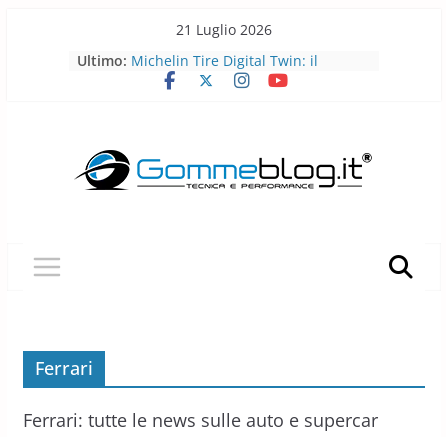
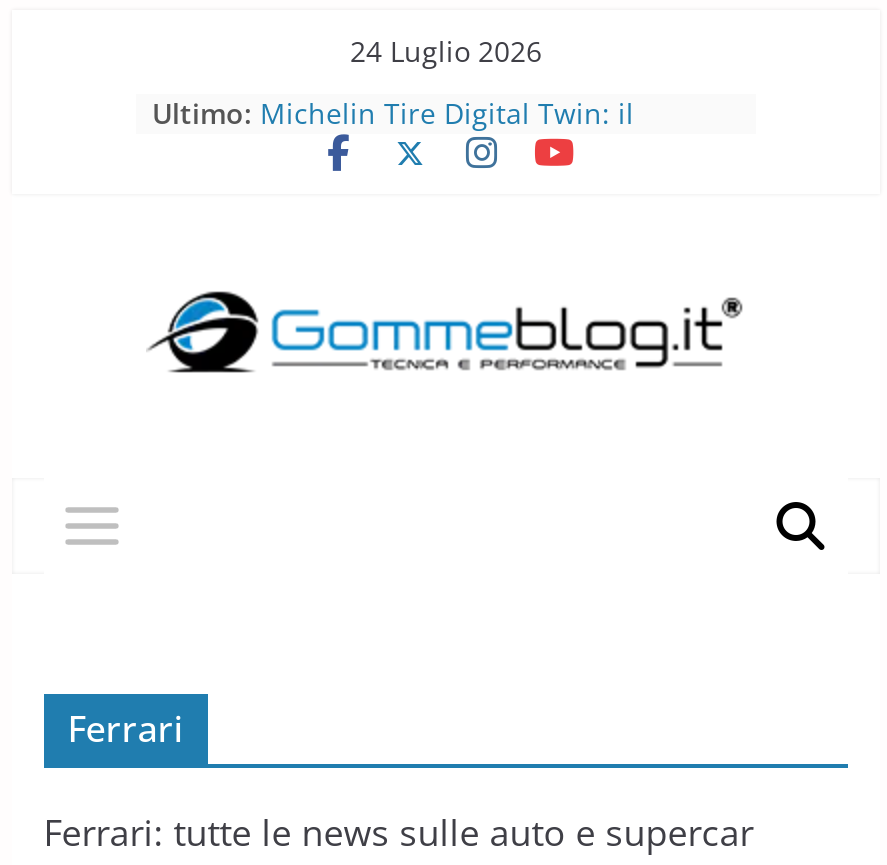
- 21 Luglio 2026
+ 24 Luglio 2026
